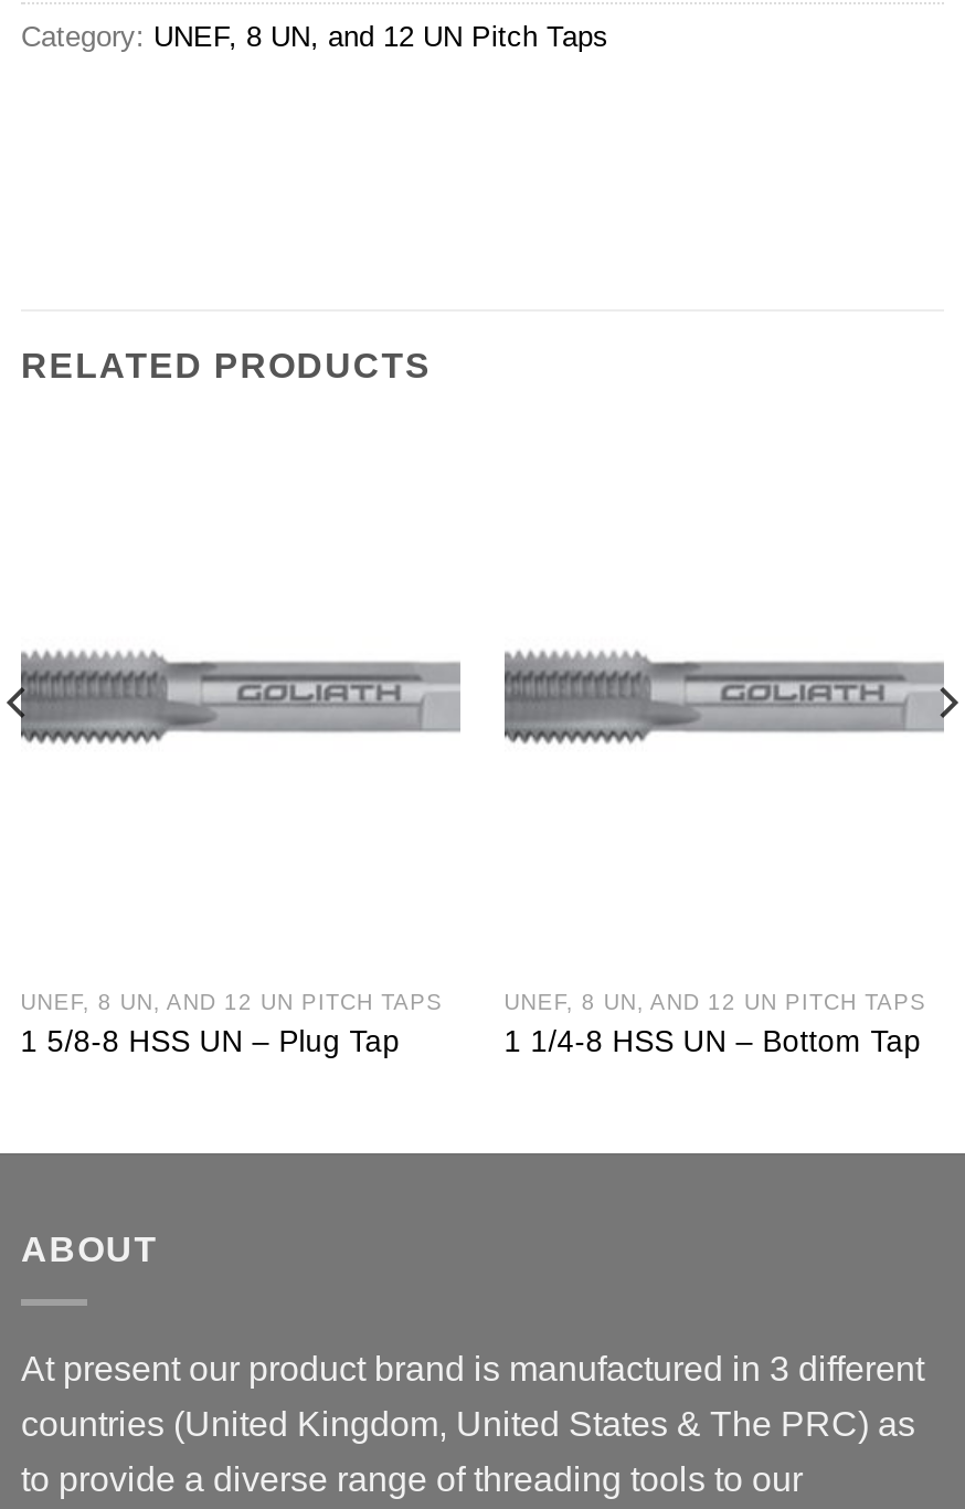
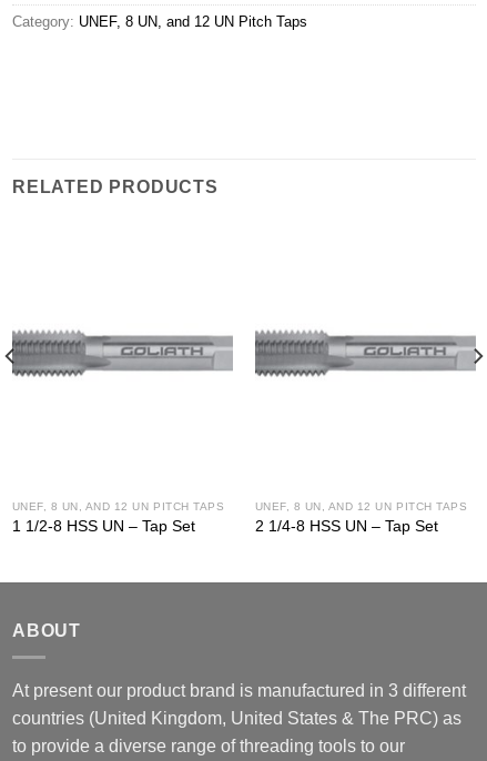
- 1 5/8-8 HSS UN – Plug Tap
+ 1 1/2-8 HSS UN – Tap Set

- 1 1/4-8 HSS UN – Bottom Tap
+ 2 1/4-8 HSS UN – Tap Set
